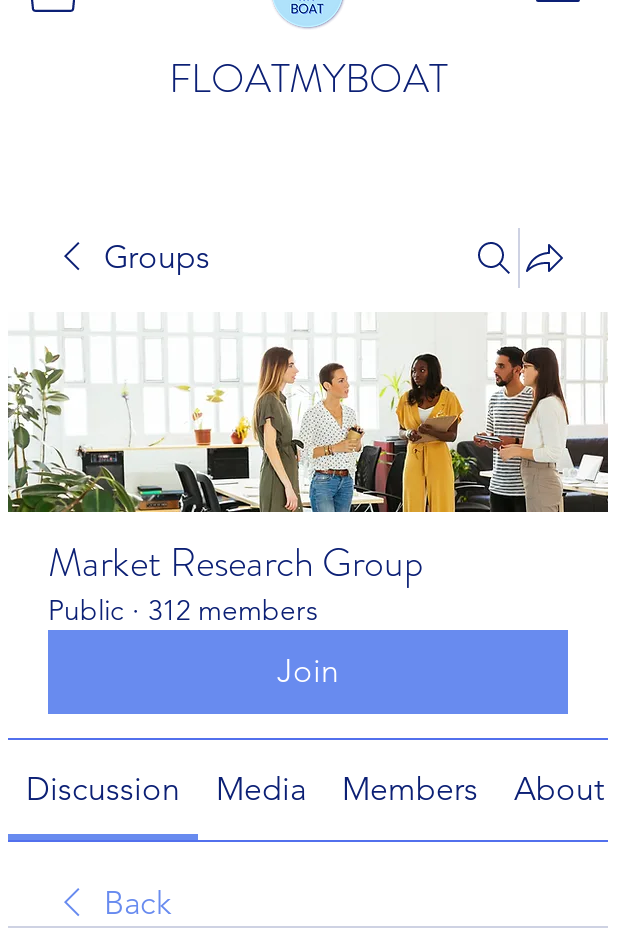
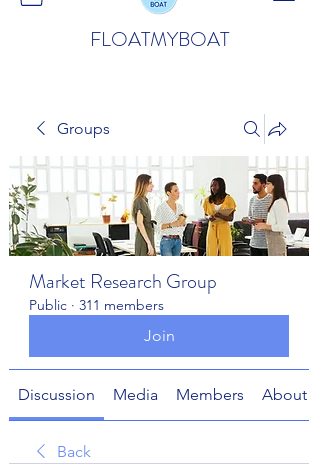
- Public · 312 members
+ Public · 311 members
